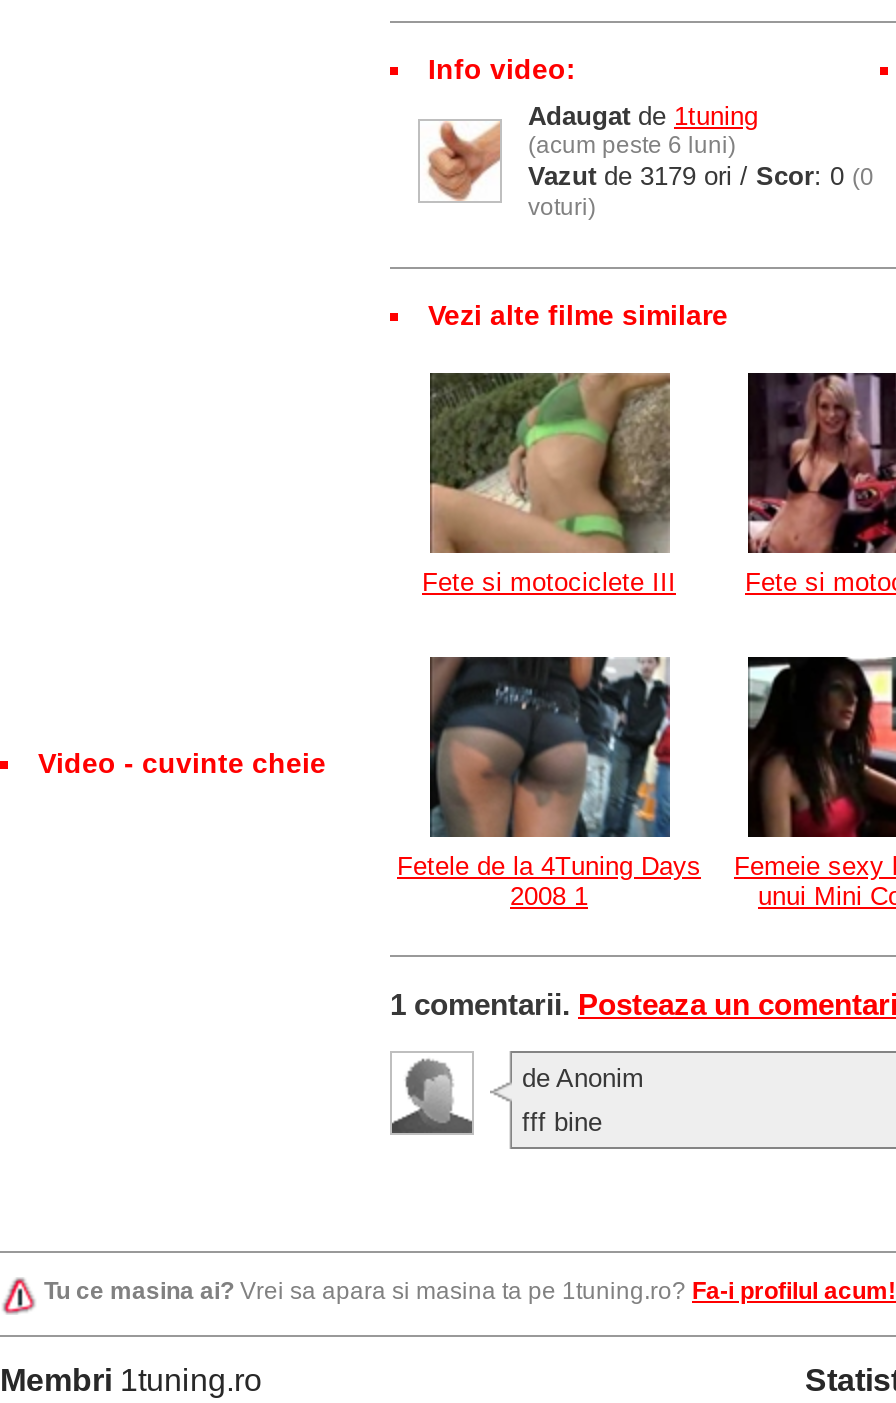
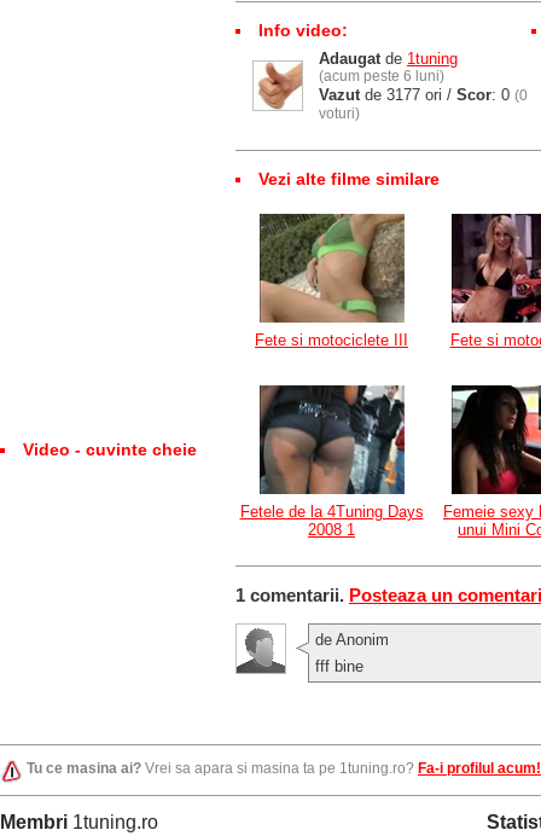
- Vazut de 3179 ori / Scor: 0 (0
+ Vazut de 3177 ori / Scor: 0 (0
